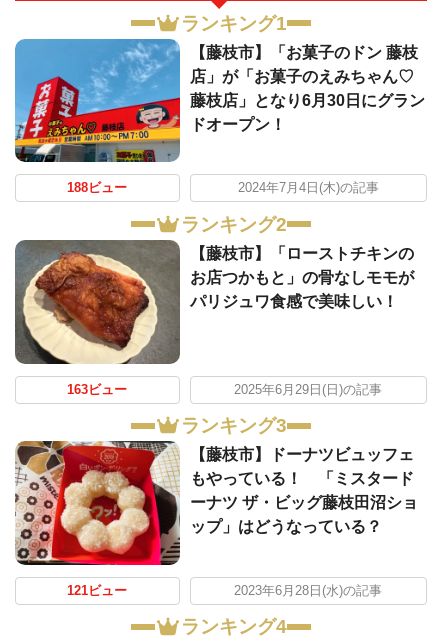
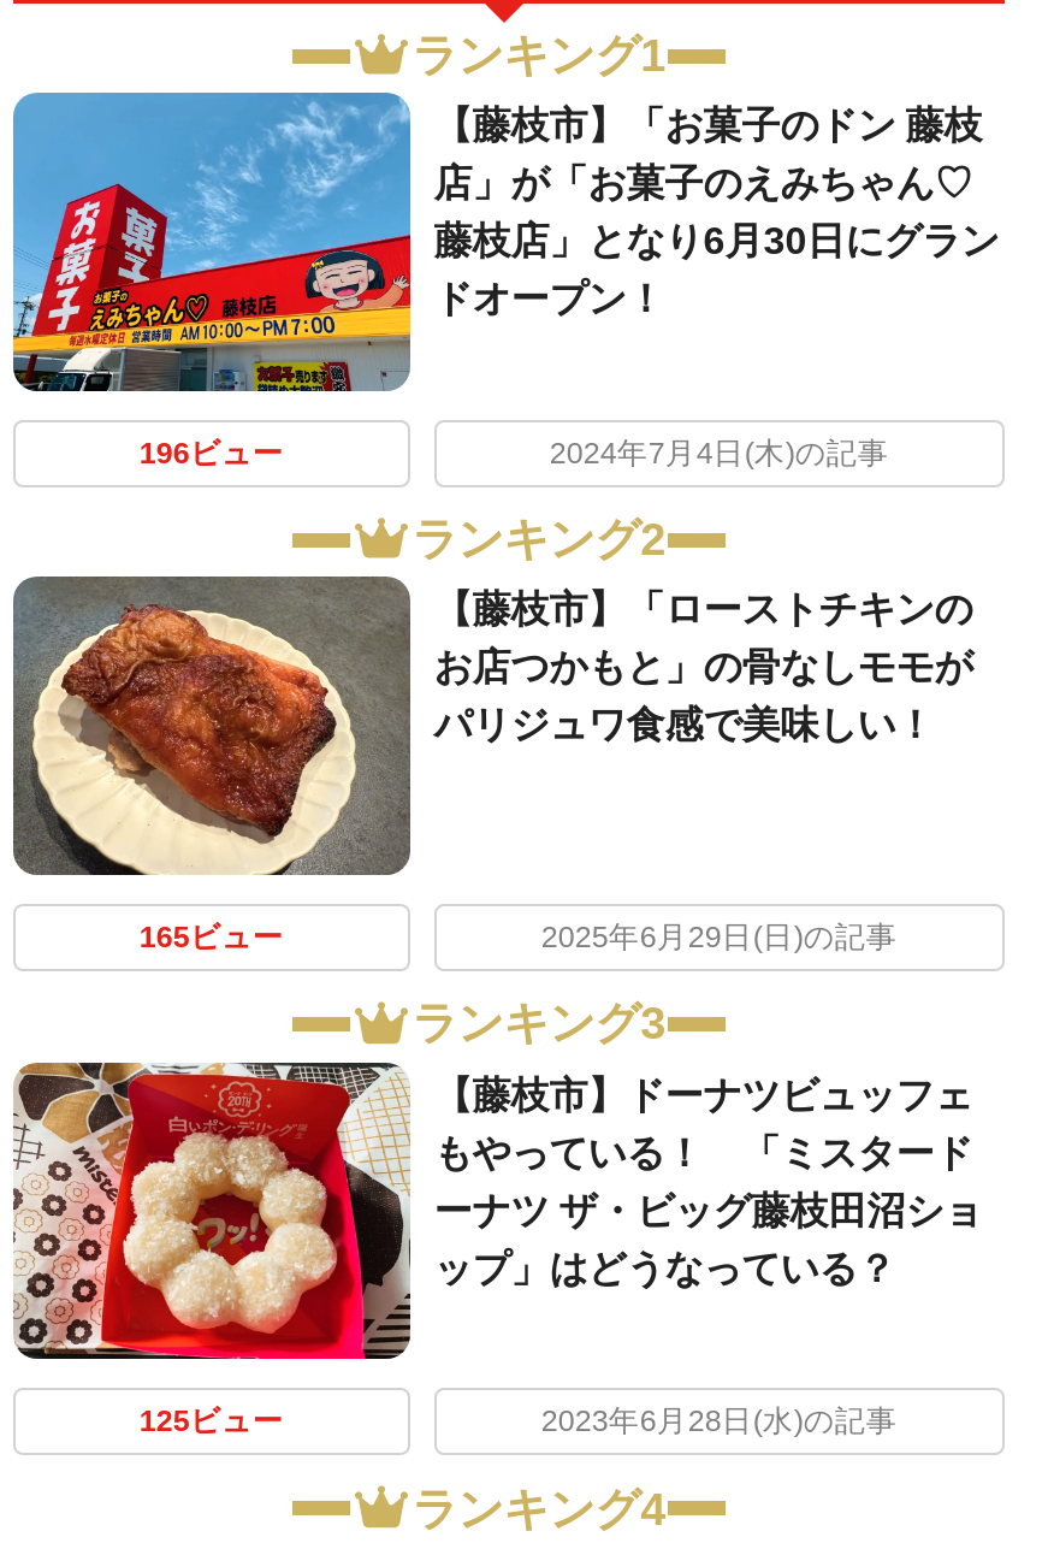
- 188ビュー
+ 196ビュー

- 163ビュー
+ 165ビュー

- 121ビュー
+ 125ビュー
